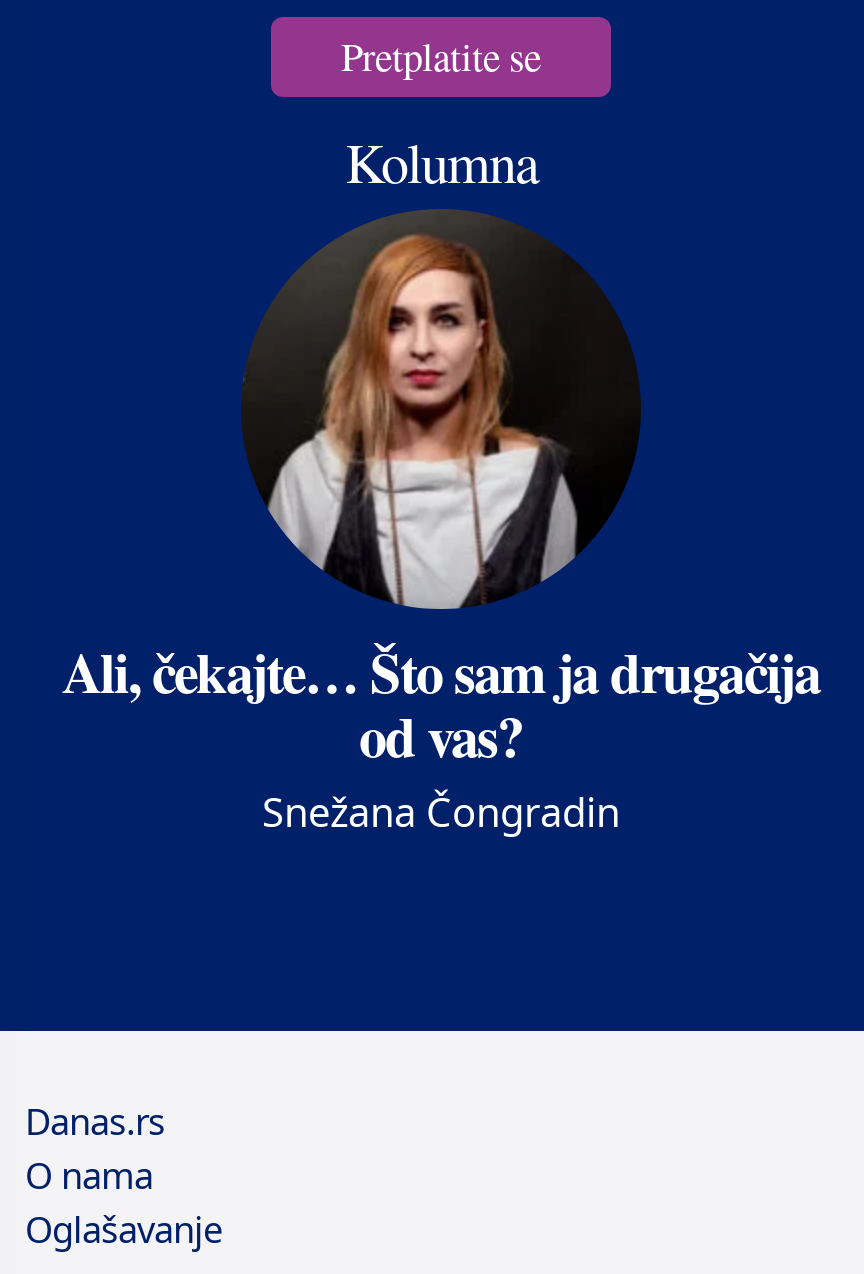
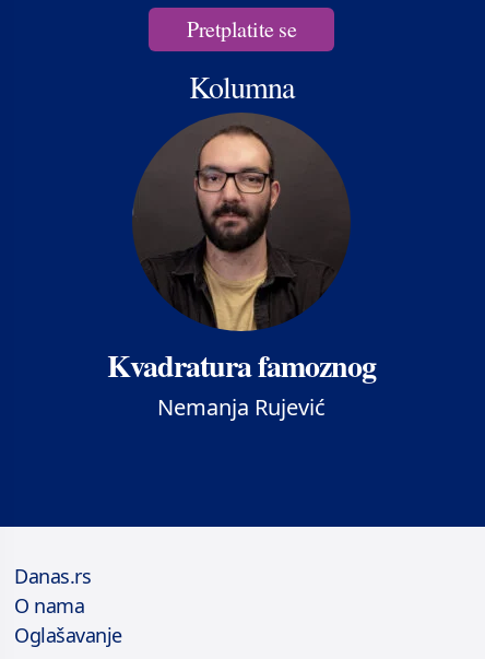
- [image]
- Ali, čekajte… Što sam ja drugačija
- od vas?
- Snežana Čongradin
+ [image]
+ Kvadratura famoznog
+ Nemanja Rujević
